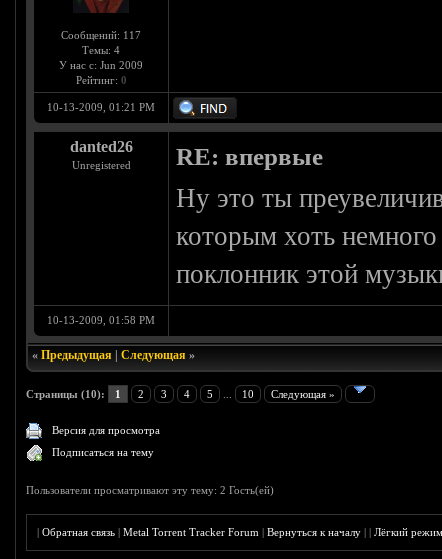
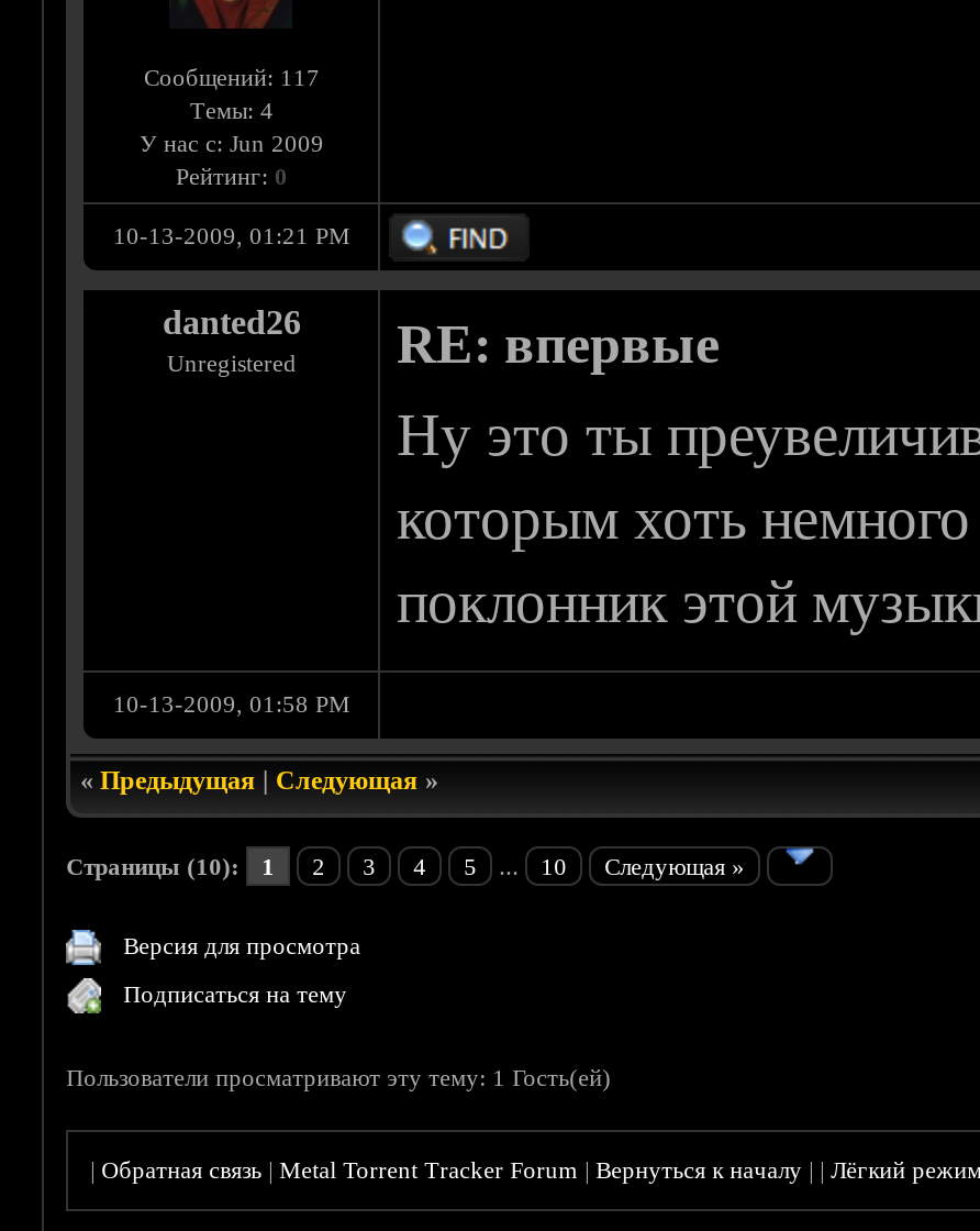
- Пользователи просматривают эту тему: 2 Гость(ей)
+ Пользователи просматривают эту тему: 1 Гость(ей)
